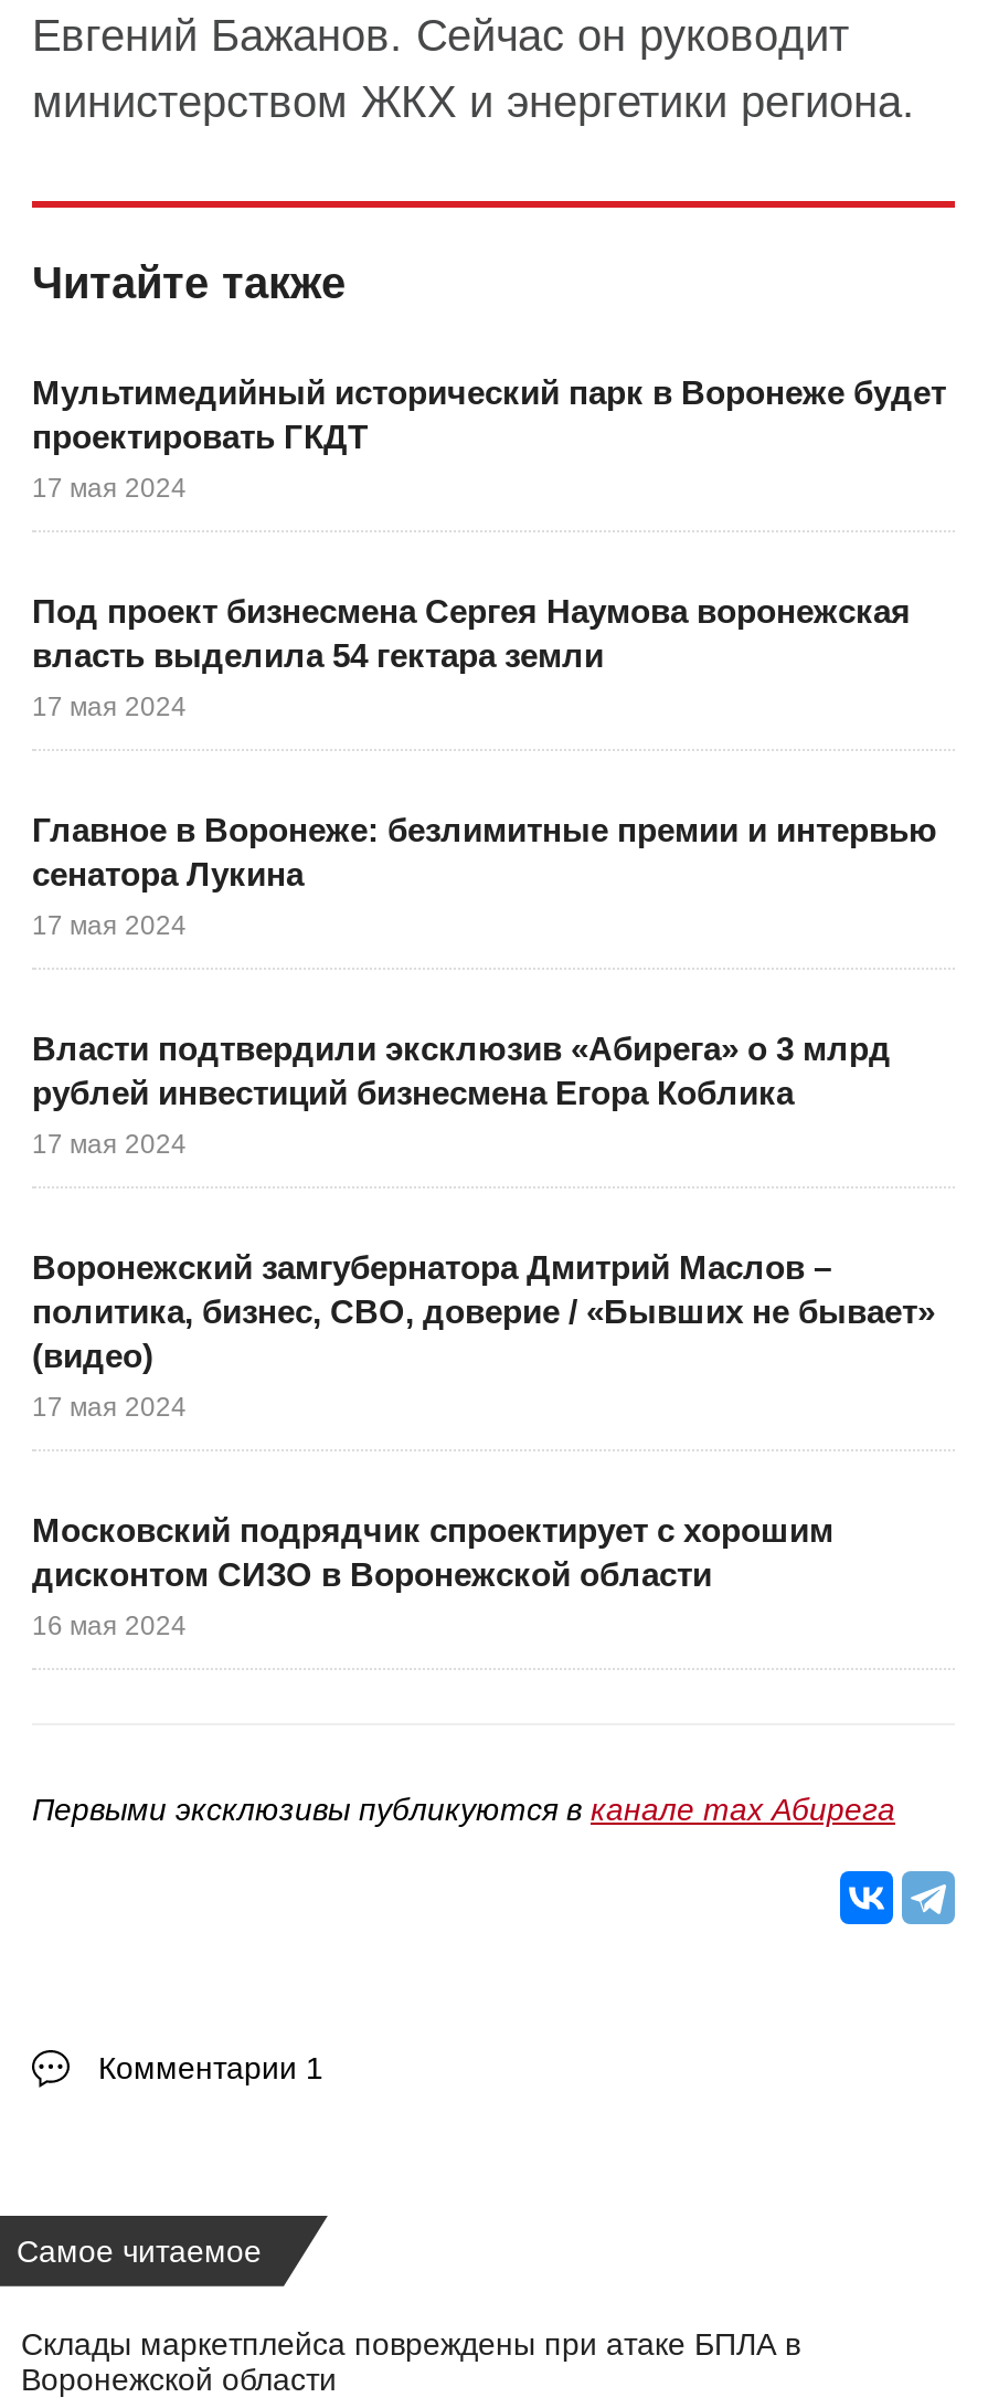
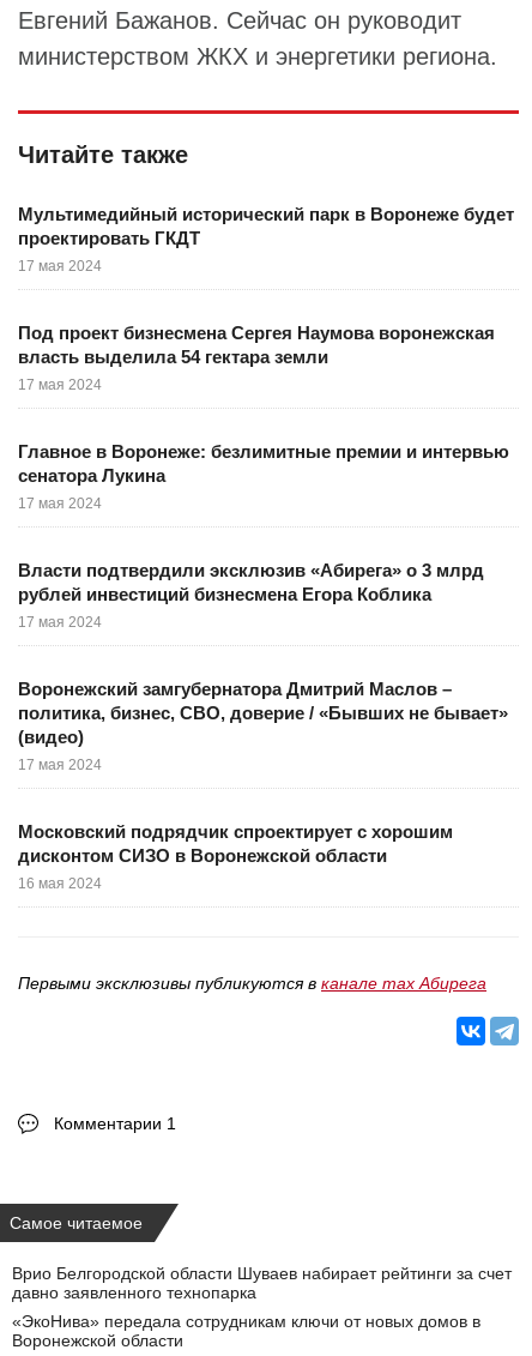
- Склады маркетплейса повреждены при атаке БПЛА в
+ Врио Белгородской области Шуваев набирает рейтинги за счет
+ давно заявленного технопарка
+ «ЭкоНива» передала сотрудникам ключи от новых домов в
